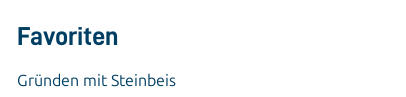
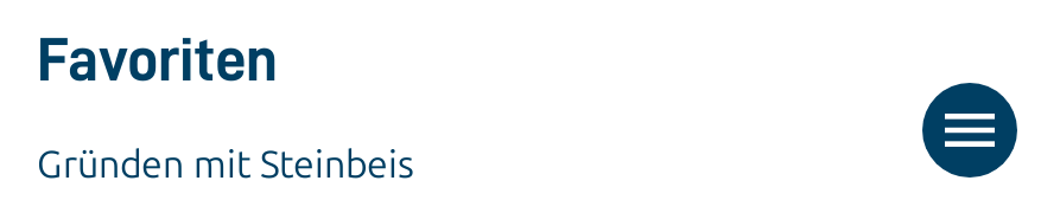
+ [image]
